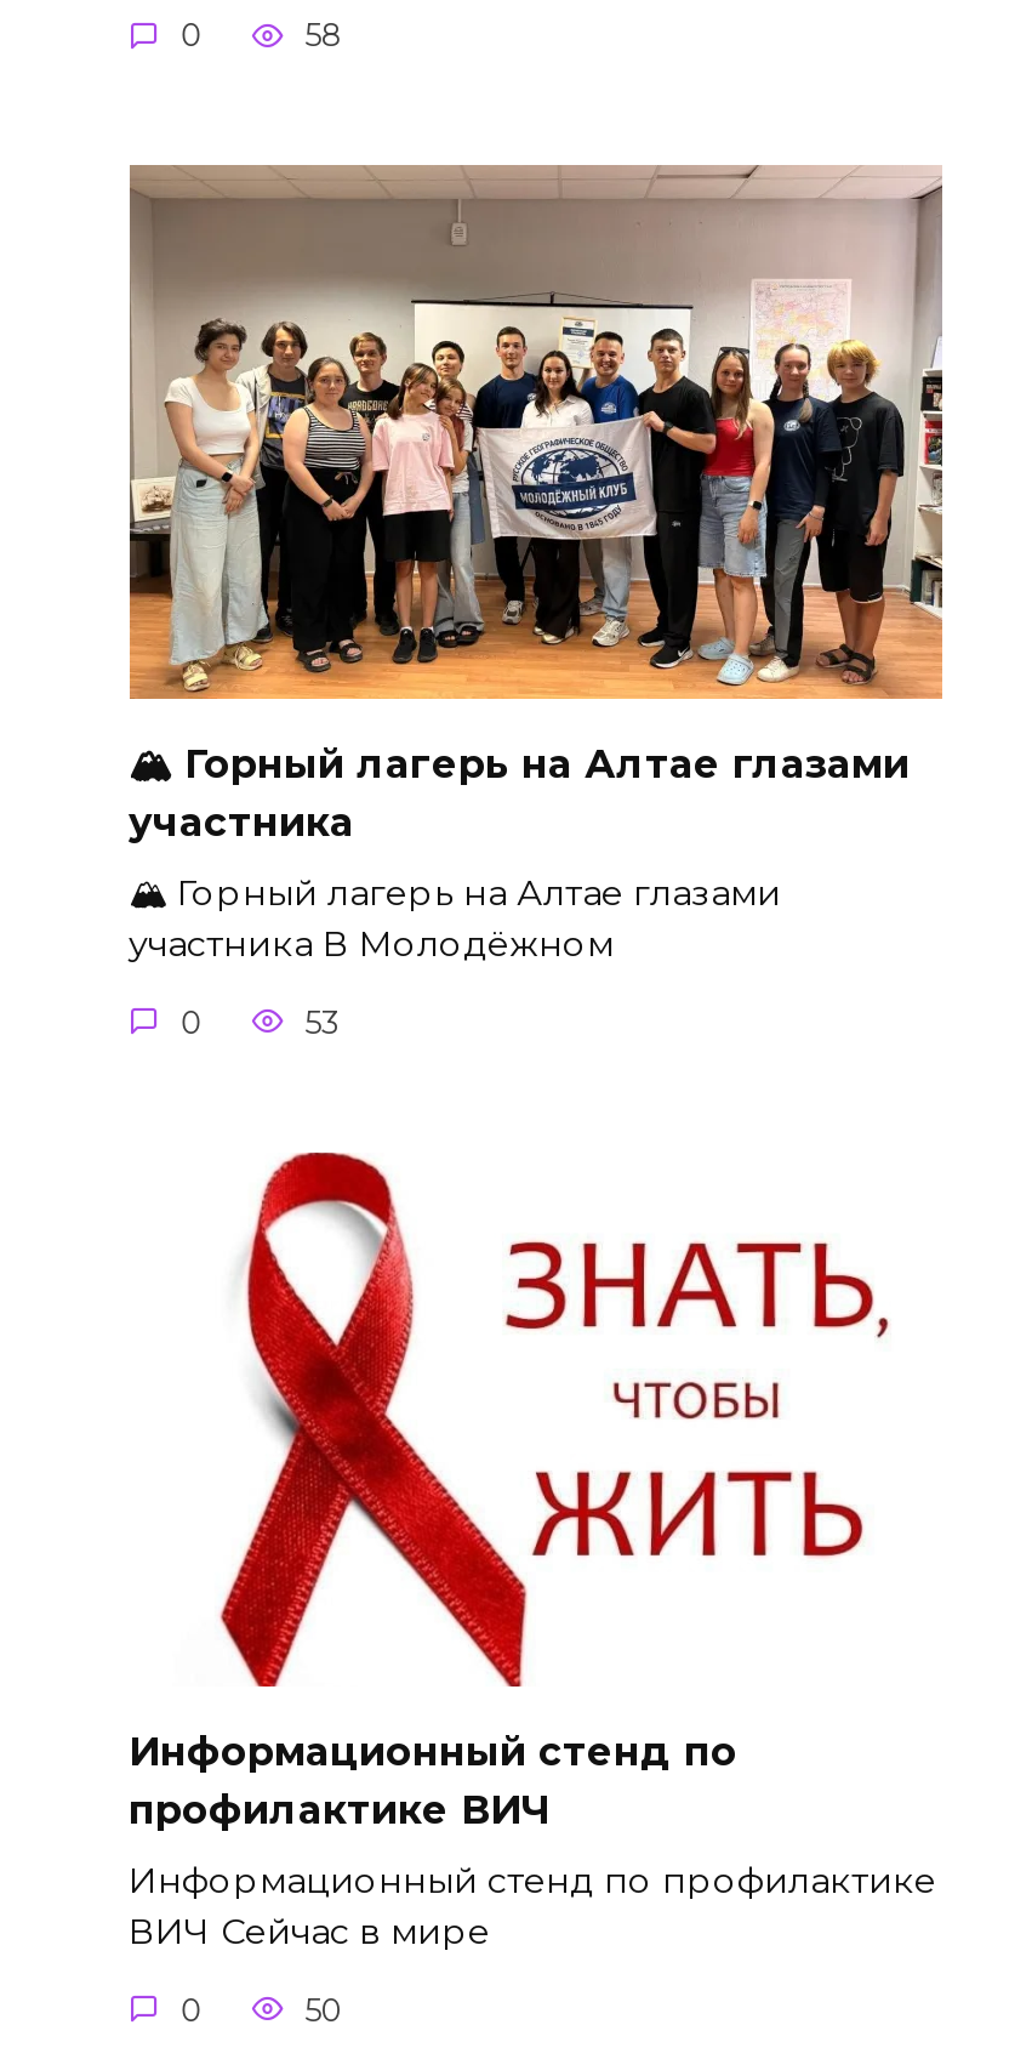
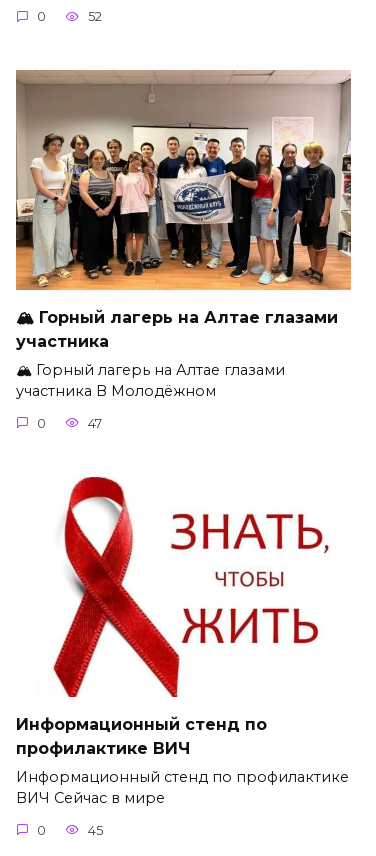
- 58
+ 52

- 53
+ 47

- 50
+ 45
